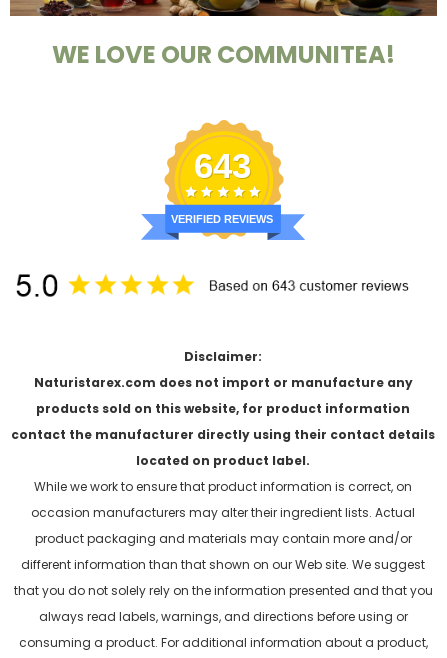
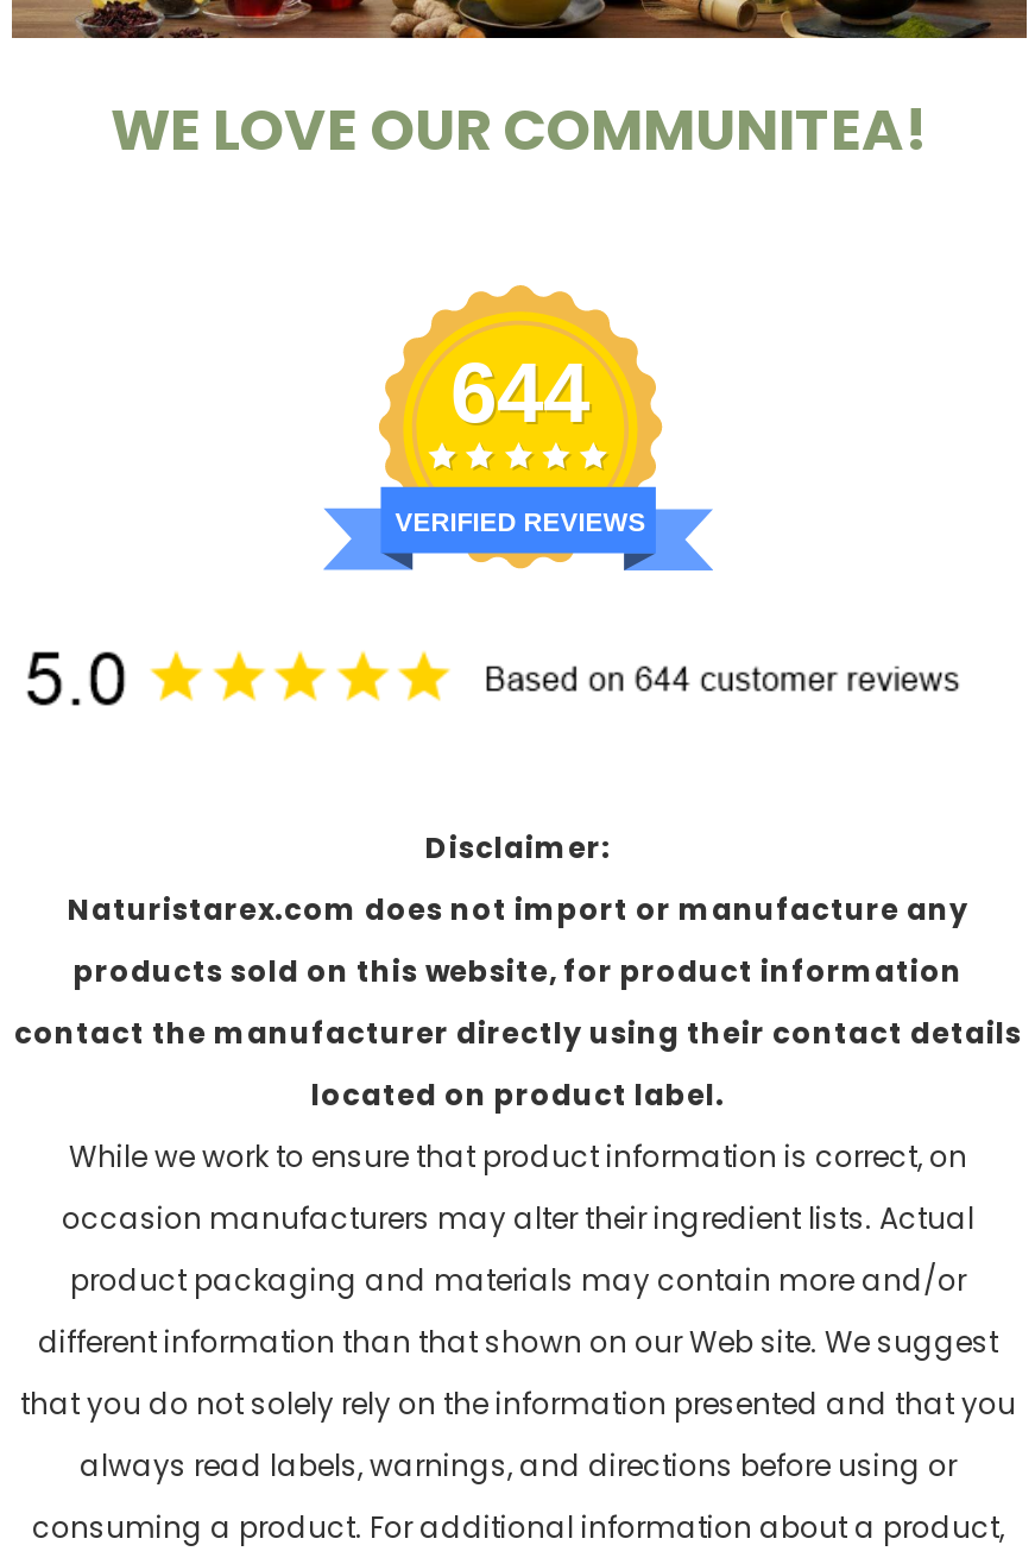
- 643
+ 644
